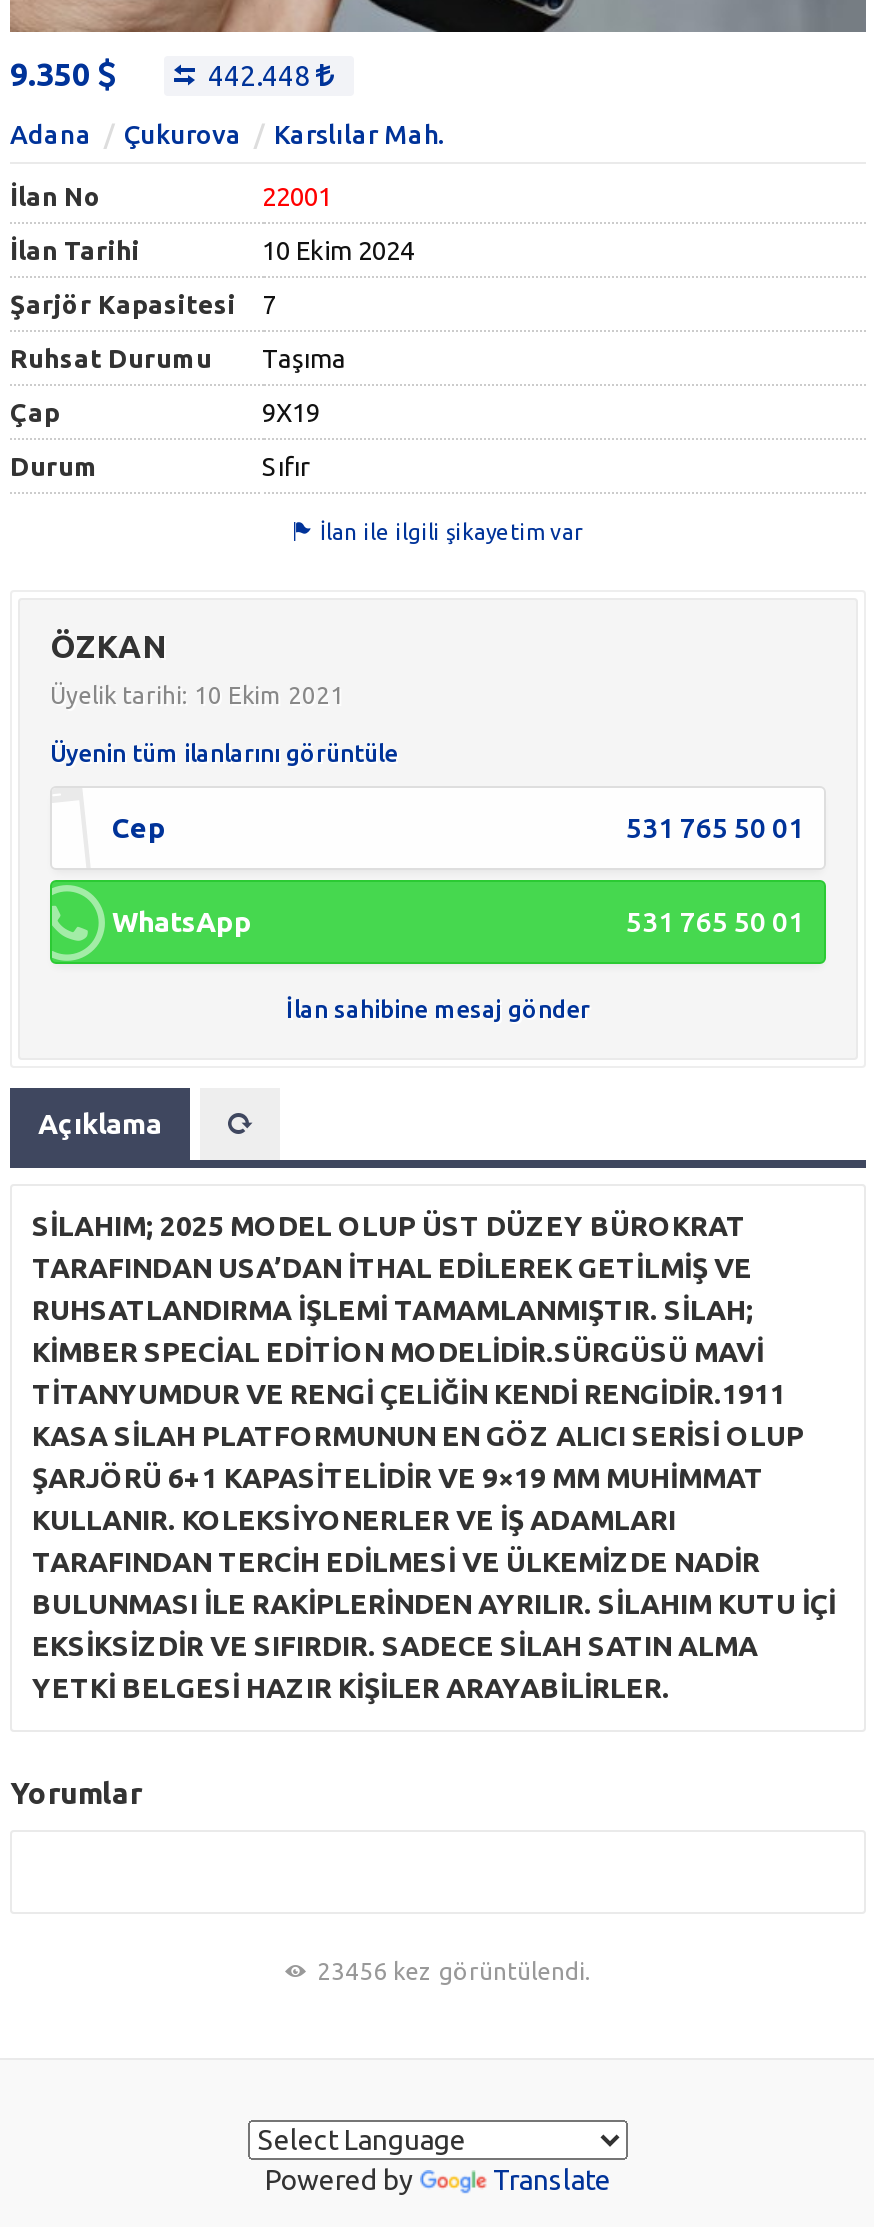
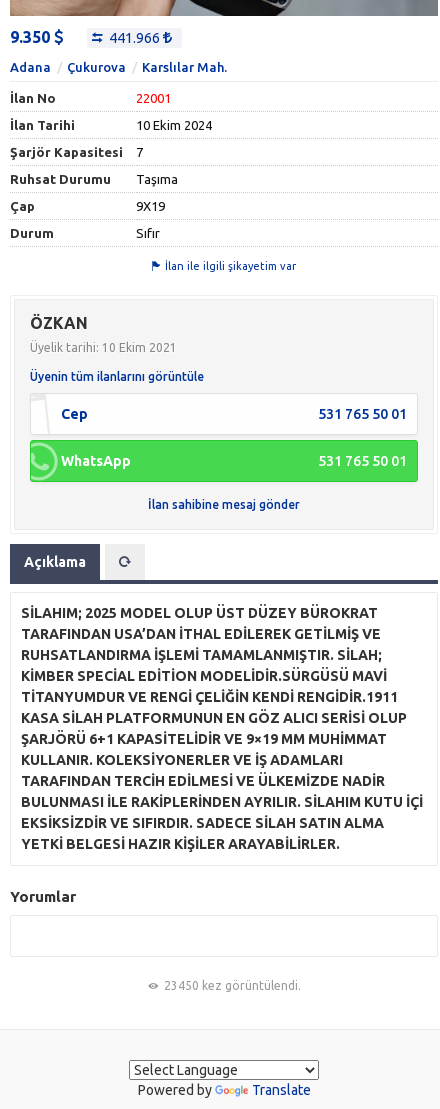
- 442.448
+ 441.966

- 23456 kez görüntülendi.
+ 23450 kez görüntülendi.
